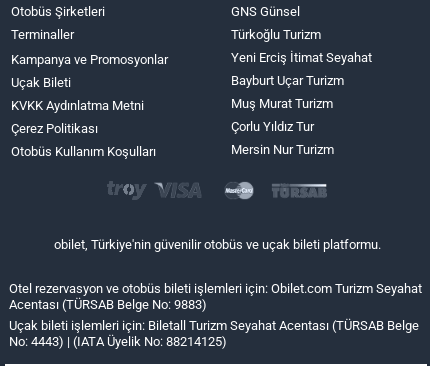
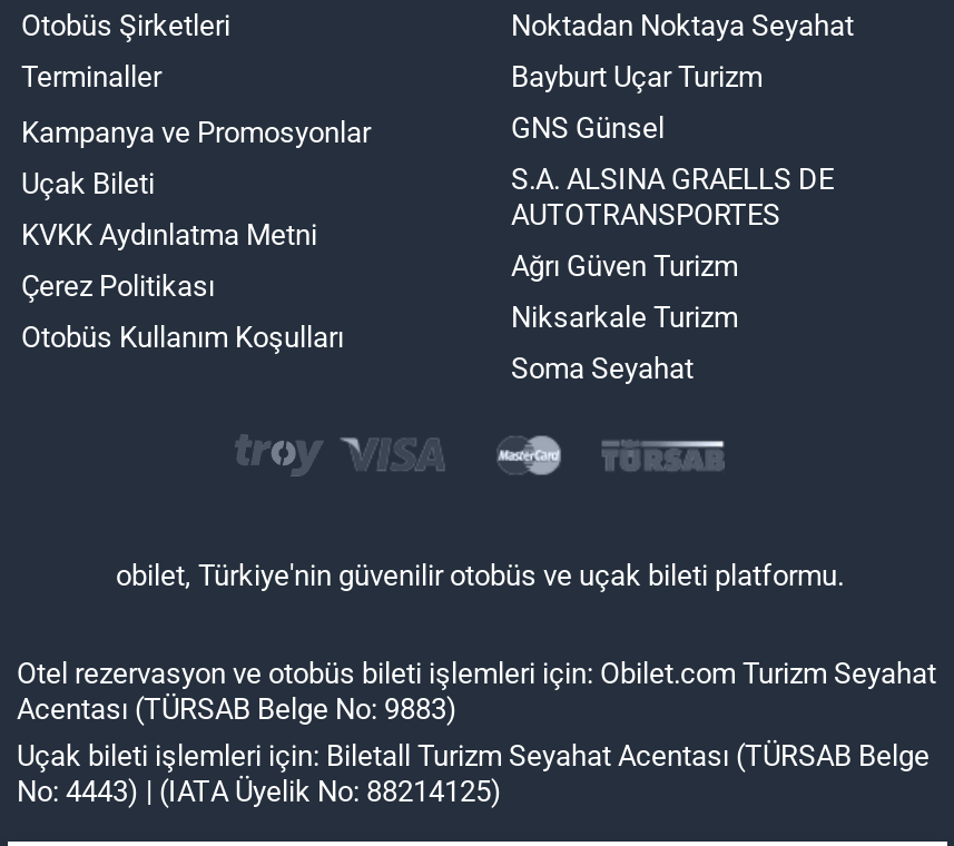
moved down: GNS Günsel

+ Noktadan Noktaya Seyahat

- Türkoğlu Turizm
- Yeni Erciş İtimat Seyahat
- Muş Murat Turizm
- Çorlu Yıldız Tur
- Mersin Nur Turizm
+ S.A. ALSINA GRAELLS DE
+ AUTOTRANSPORTES
+ Ağrı Güven Turizm
+ Niksarkale Turizm
+ Soma Seyahat

moved up: Bayburt Uçar Turizm
